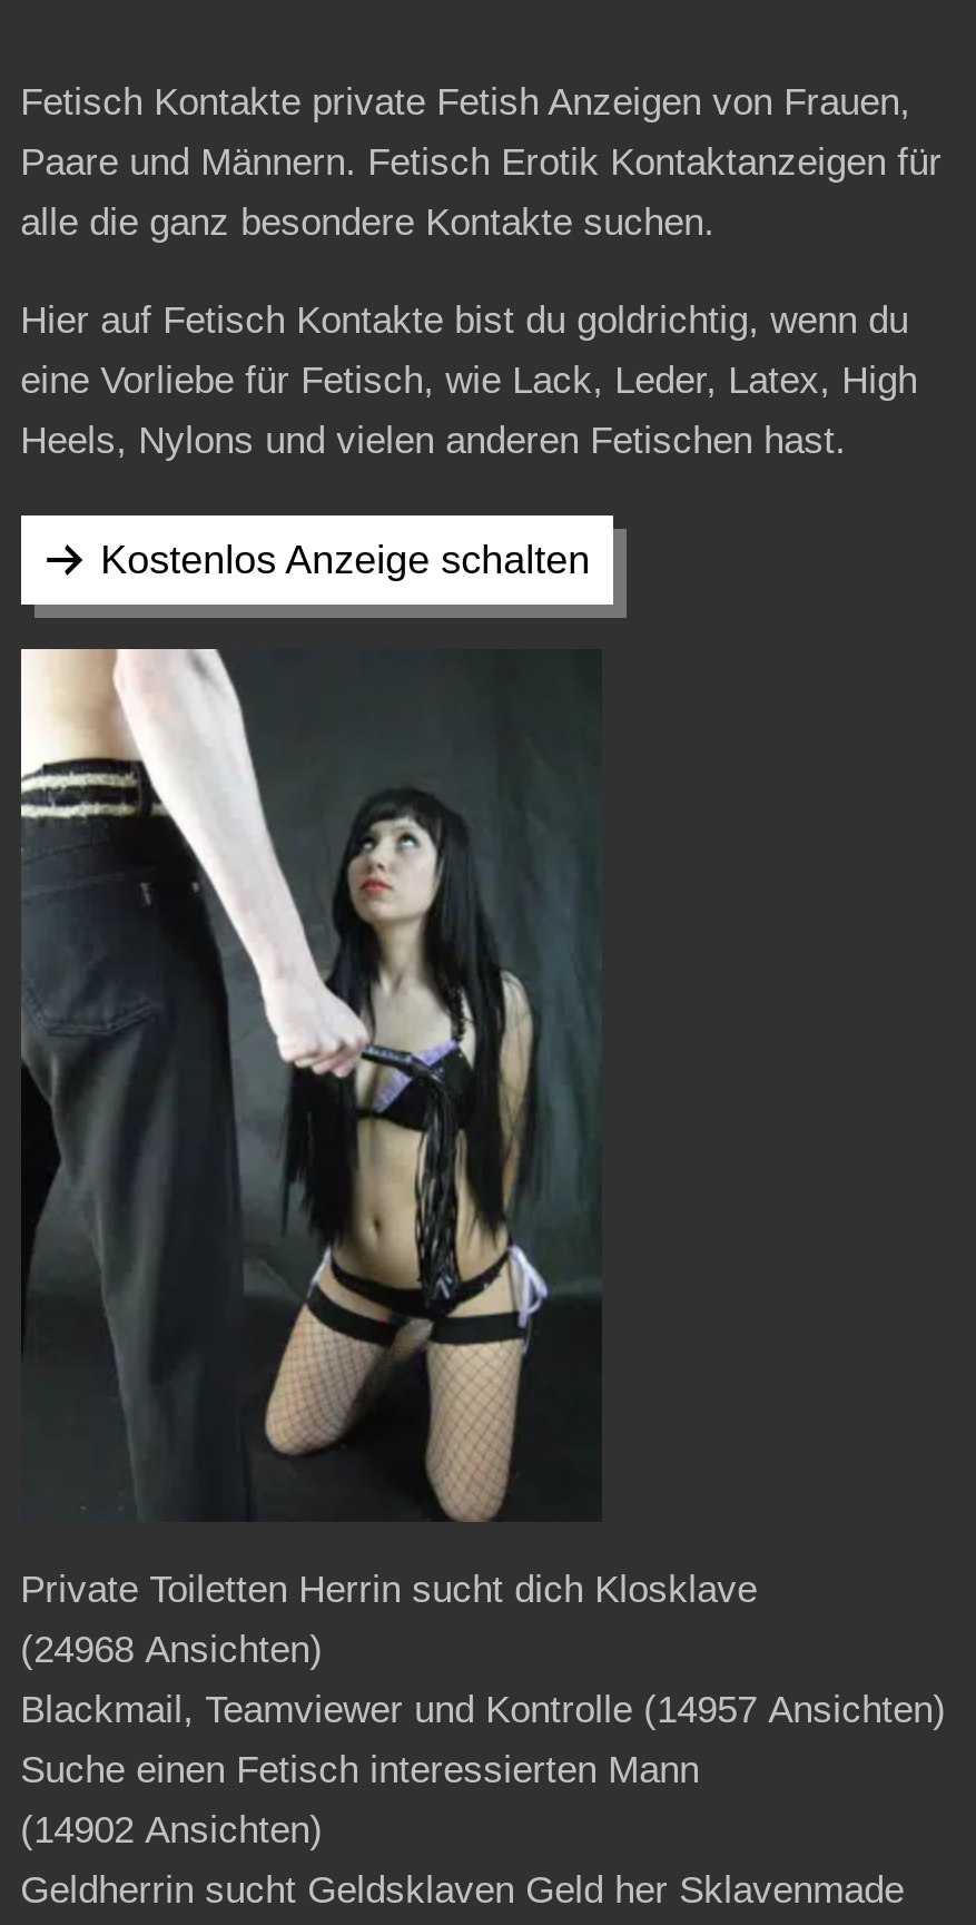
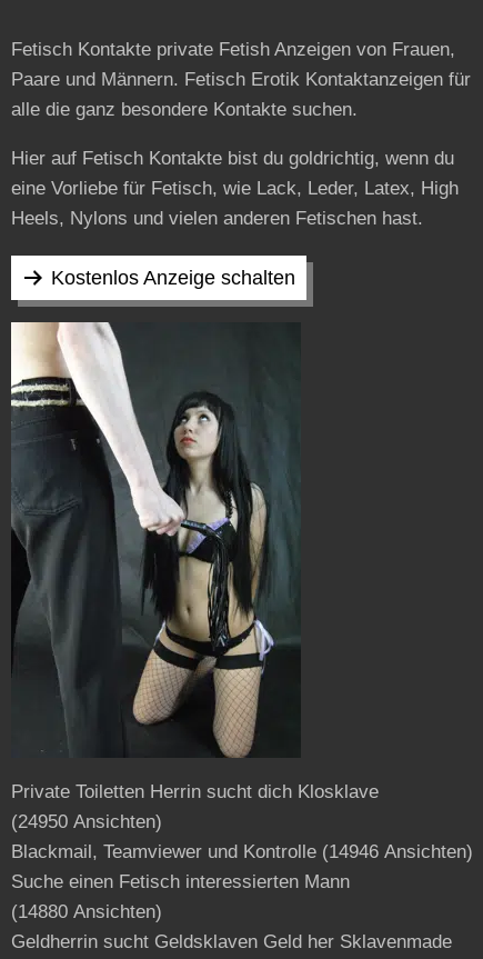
- (24968 Ansichten)
+ (24950 Ansichten)

- Blackmail, Teamviewer und Kontrolle (14957 Ansichten)
+ Blackmail, Teamviewer und Kontrolle (14946 Ansichten)

- (14902 Ansichten)
+ (14880 Ansichten)
